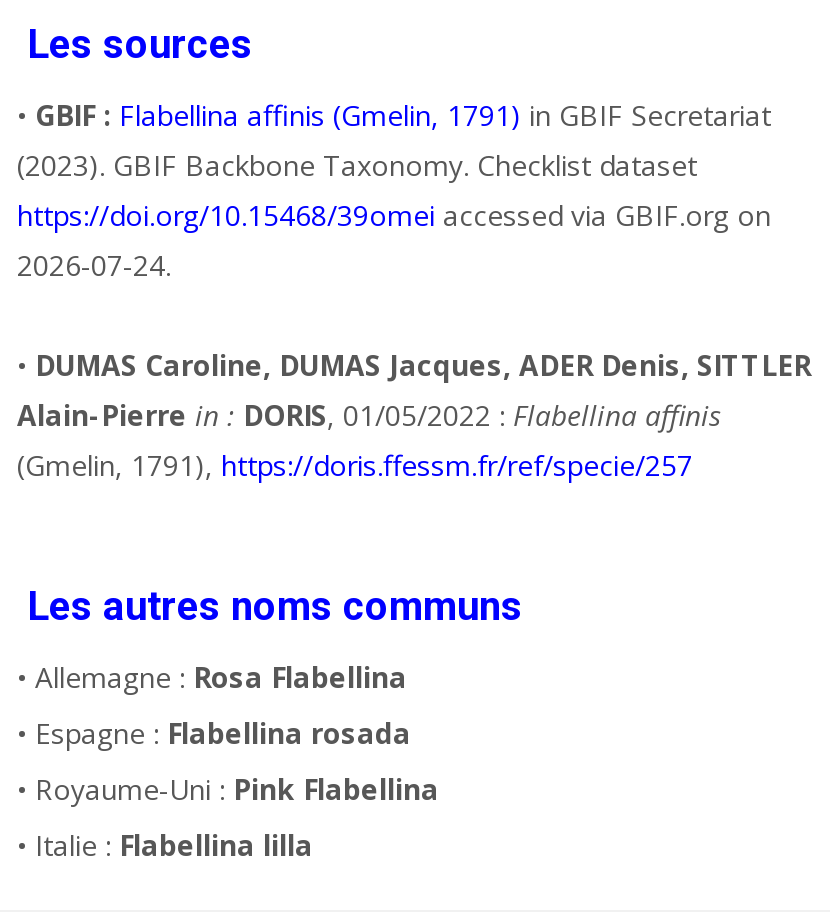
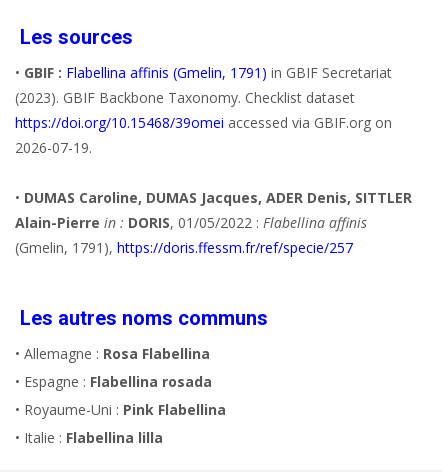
- 2026-07-24.
+ 2026-07-19.
